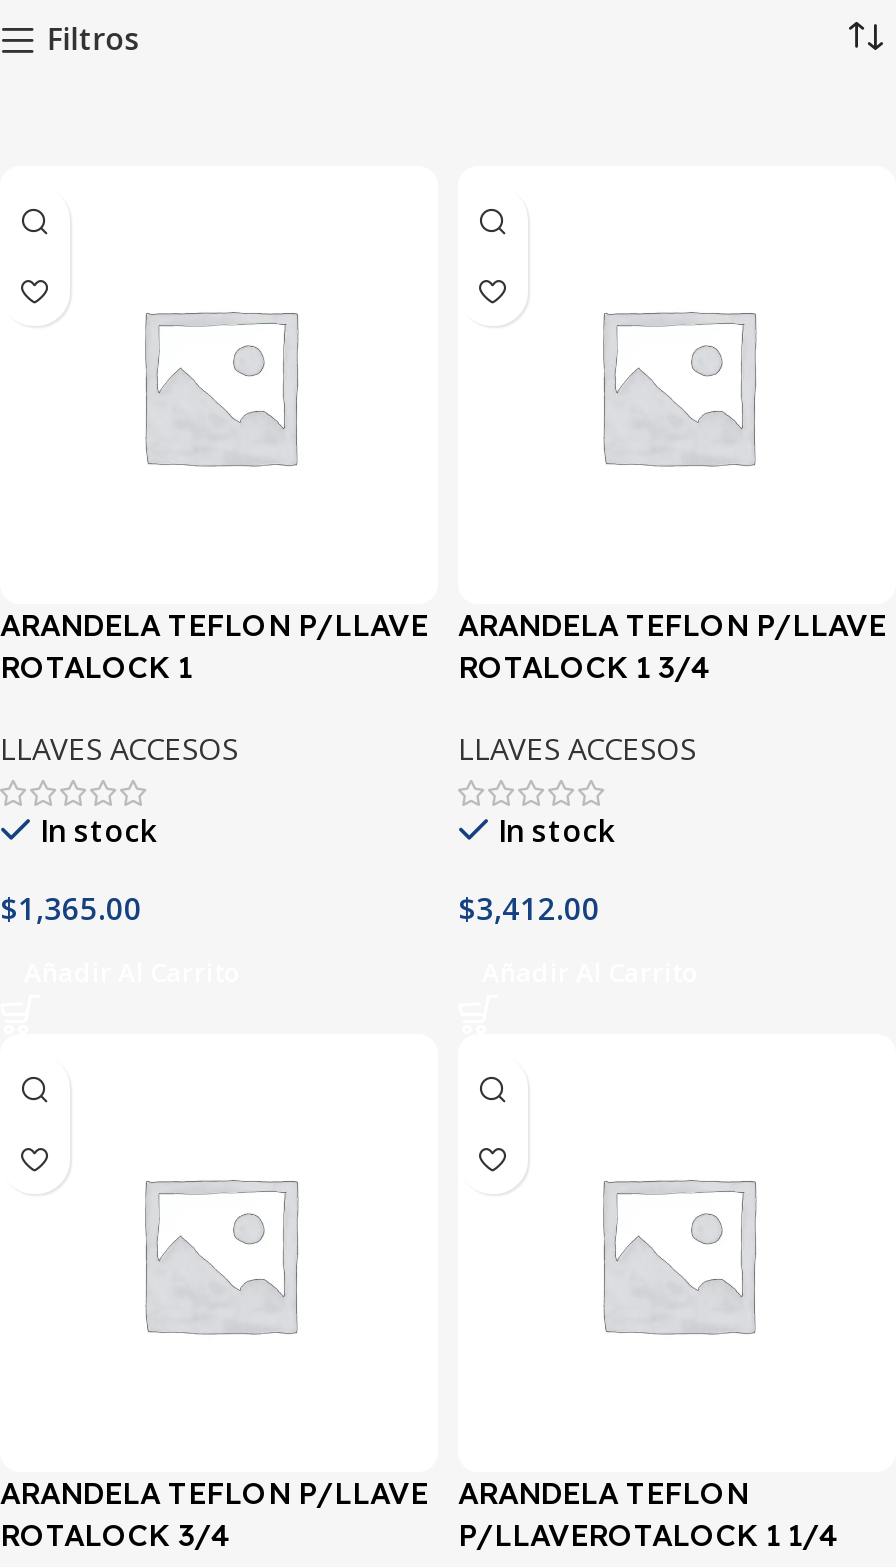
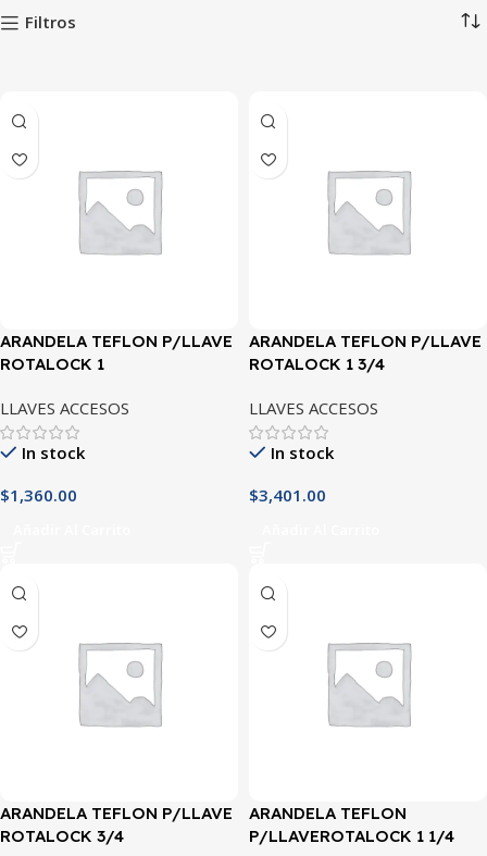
- $1,365.00
+ $1,360.00

- $3,412.00
+ $3,401.00
